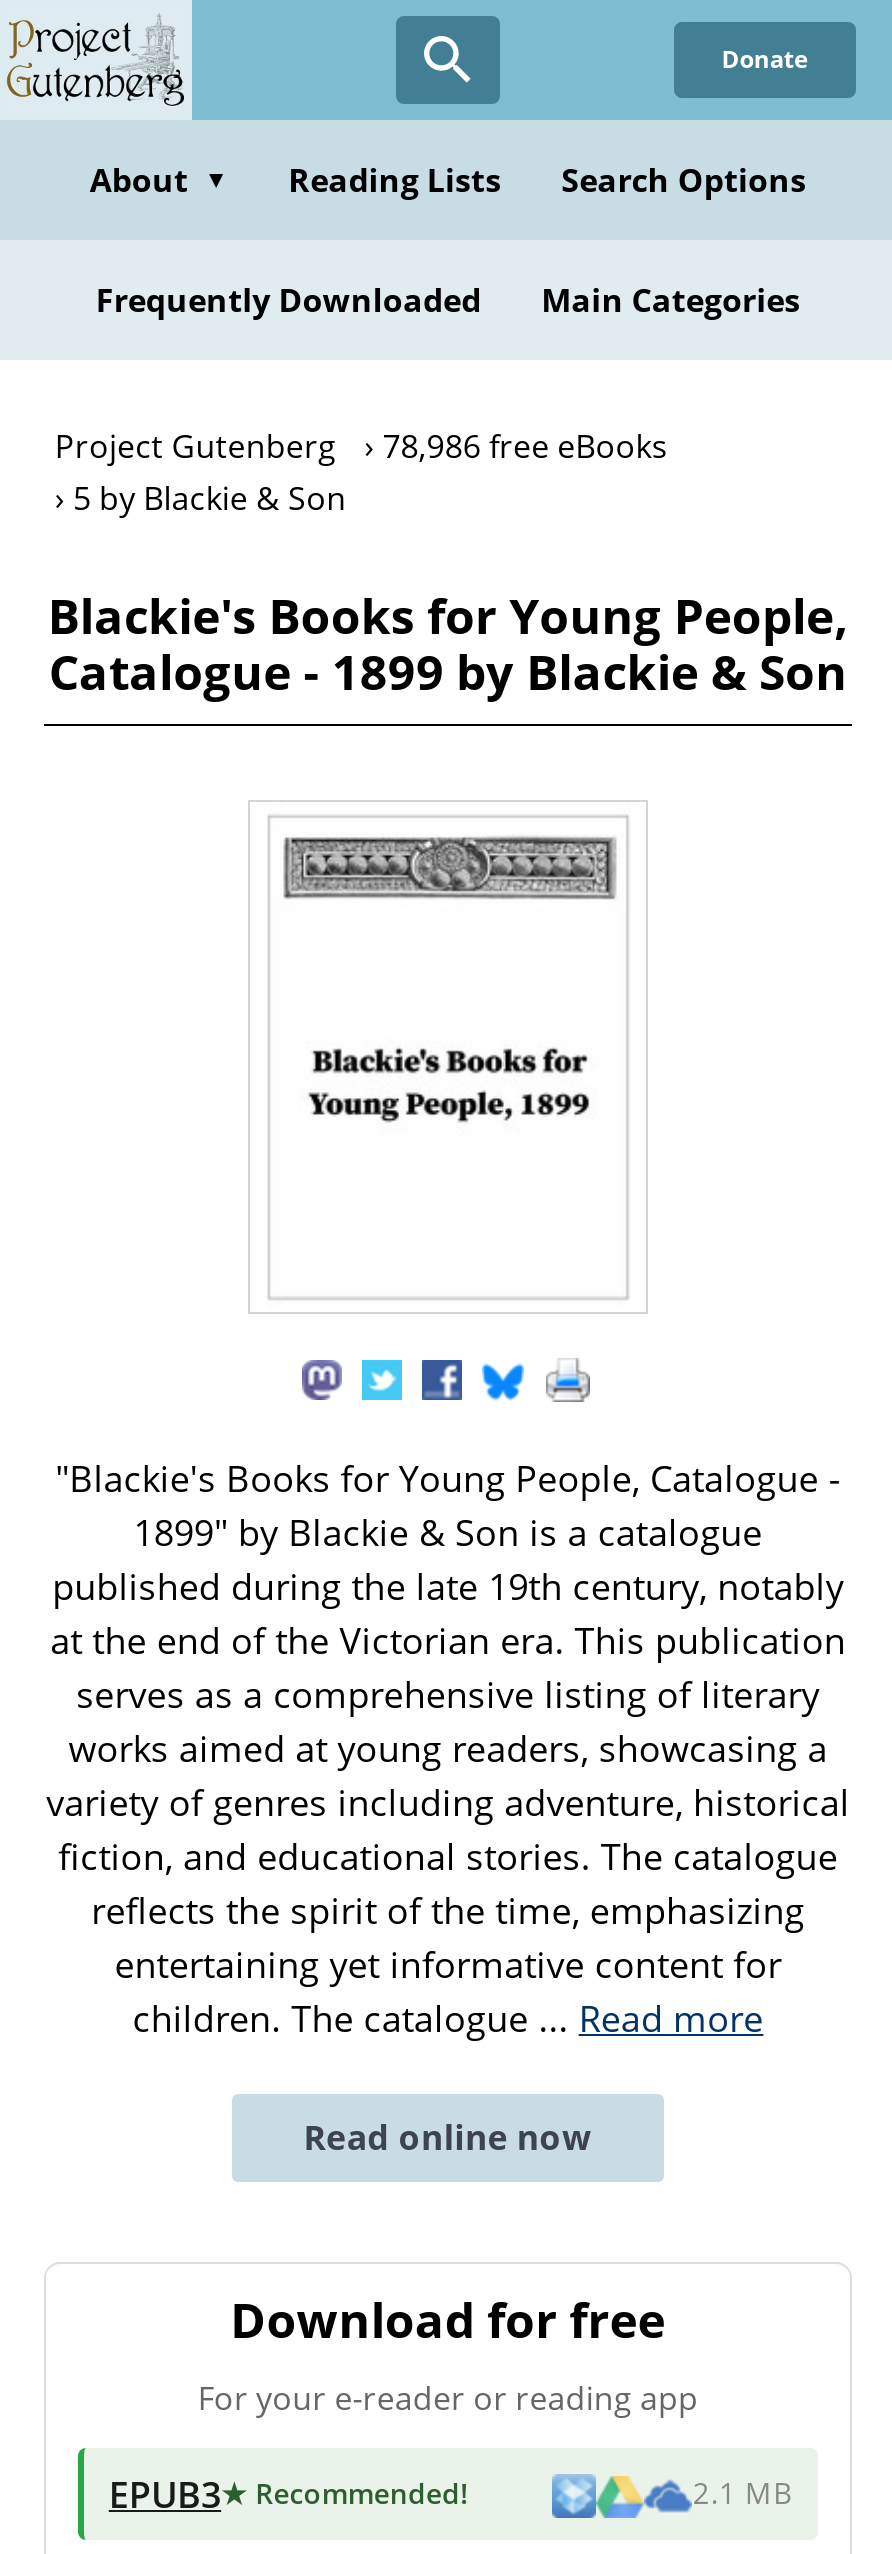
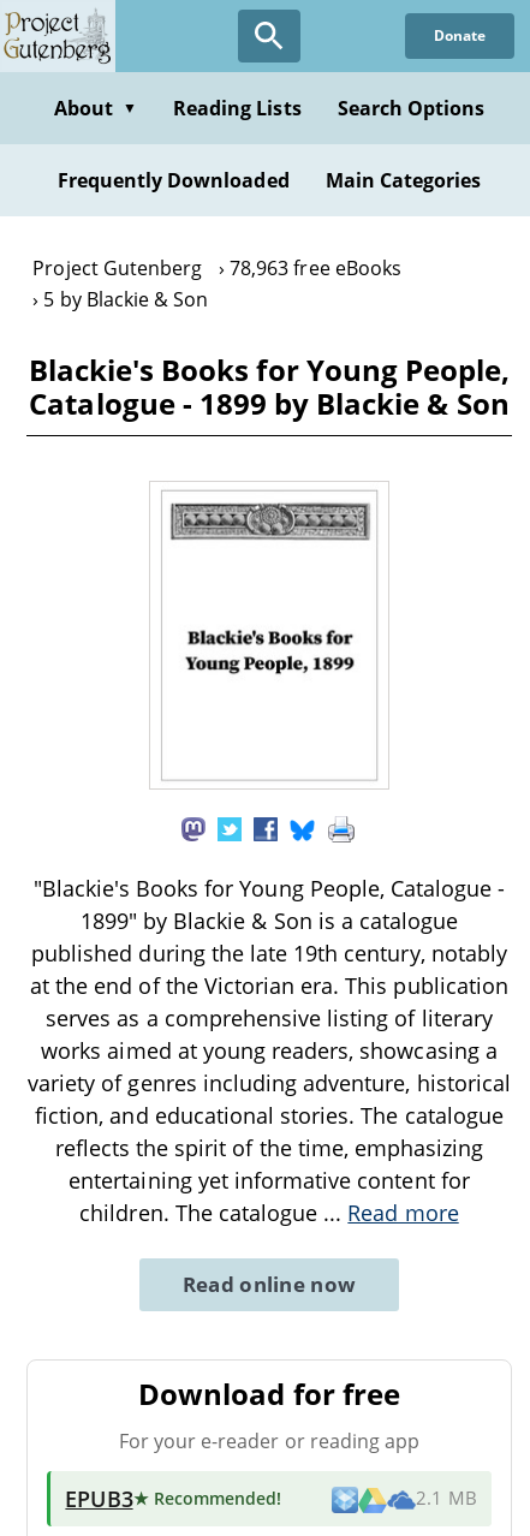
- Project Gutenberg 78,986 free eBooks
+ Project Gutenberg 78,963 free eBooks
